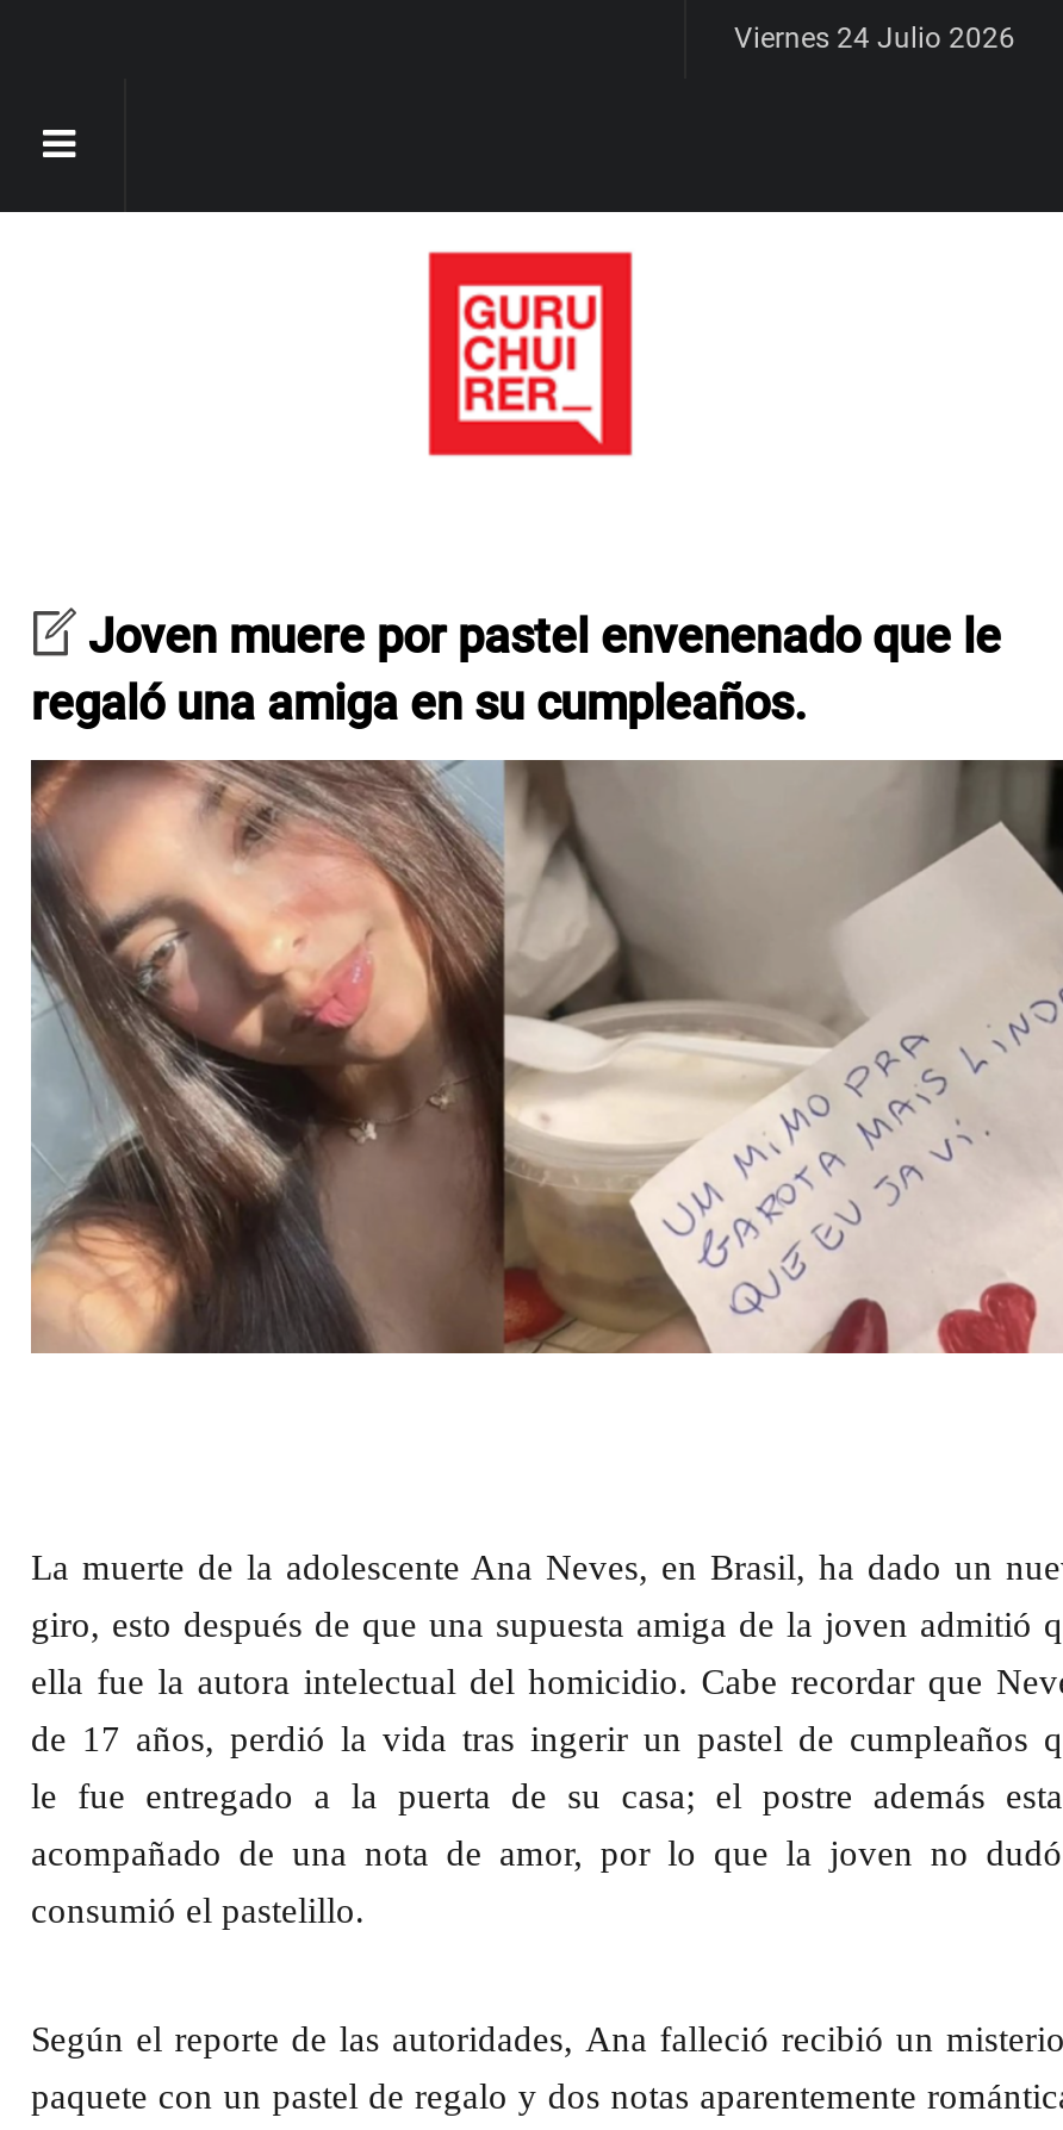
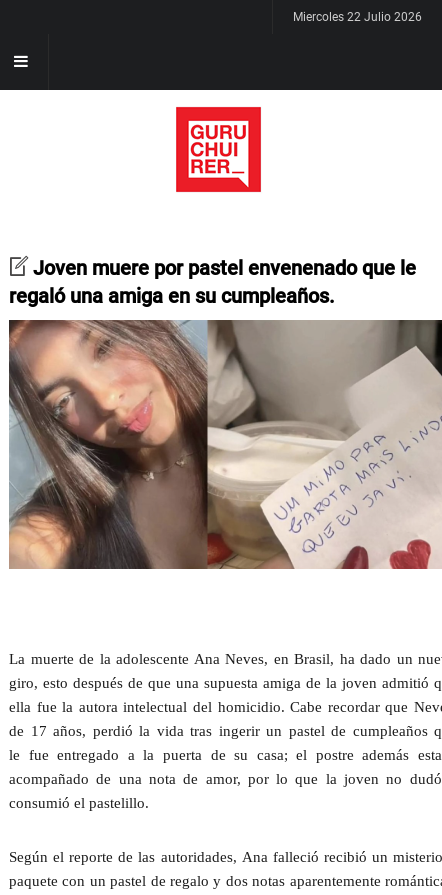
- Viernes 24 Julio 2026
+ Miercoles 22 Julio 2026
